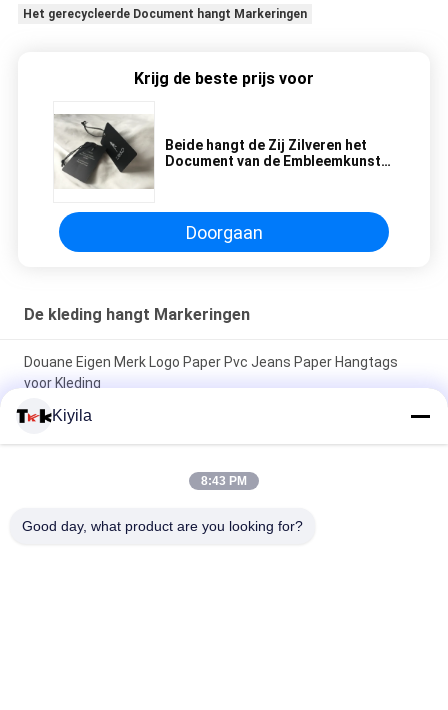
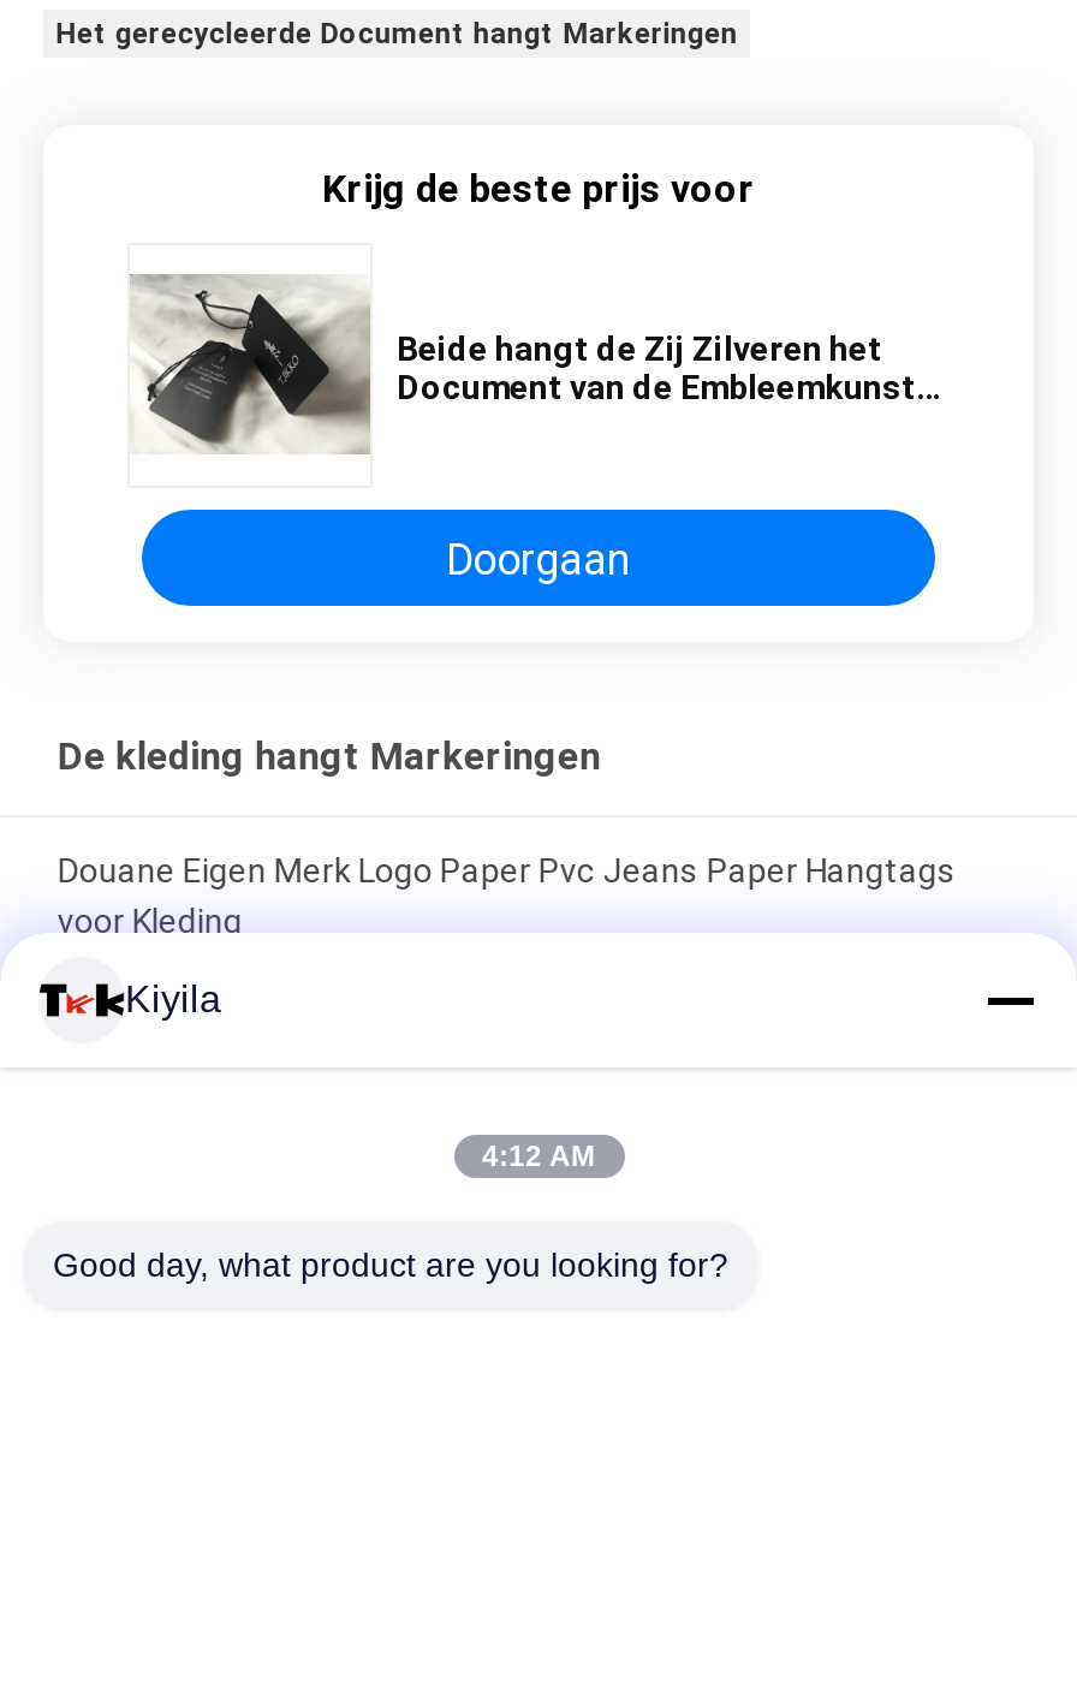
- 8:43 PM
+ 4:12 AM
